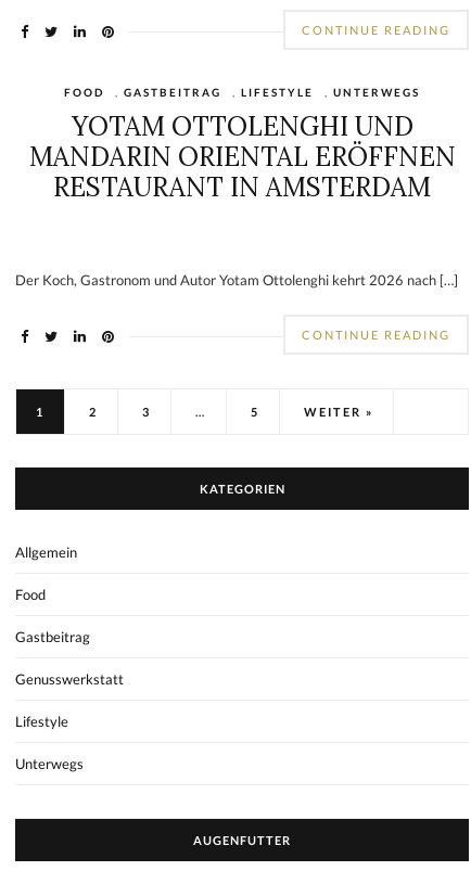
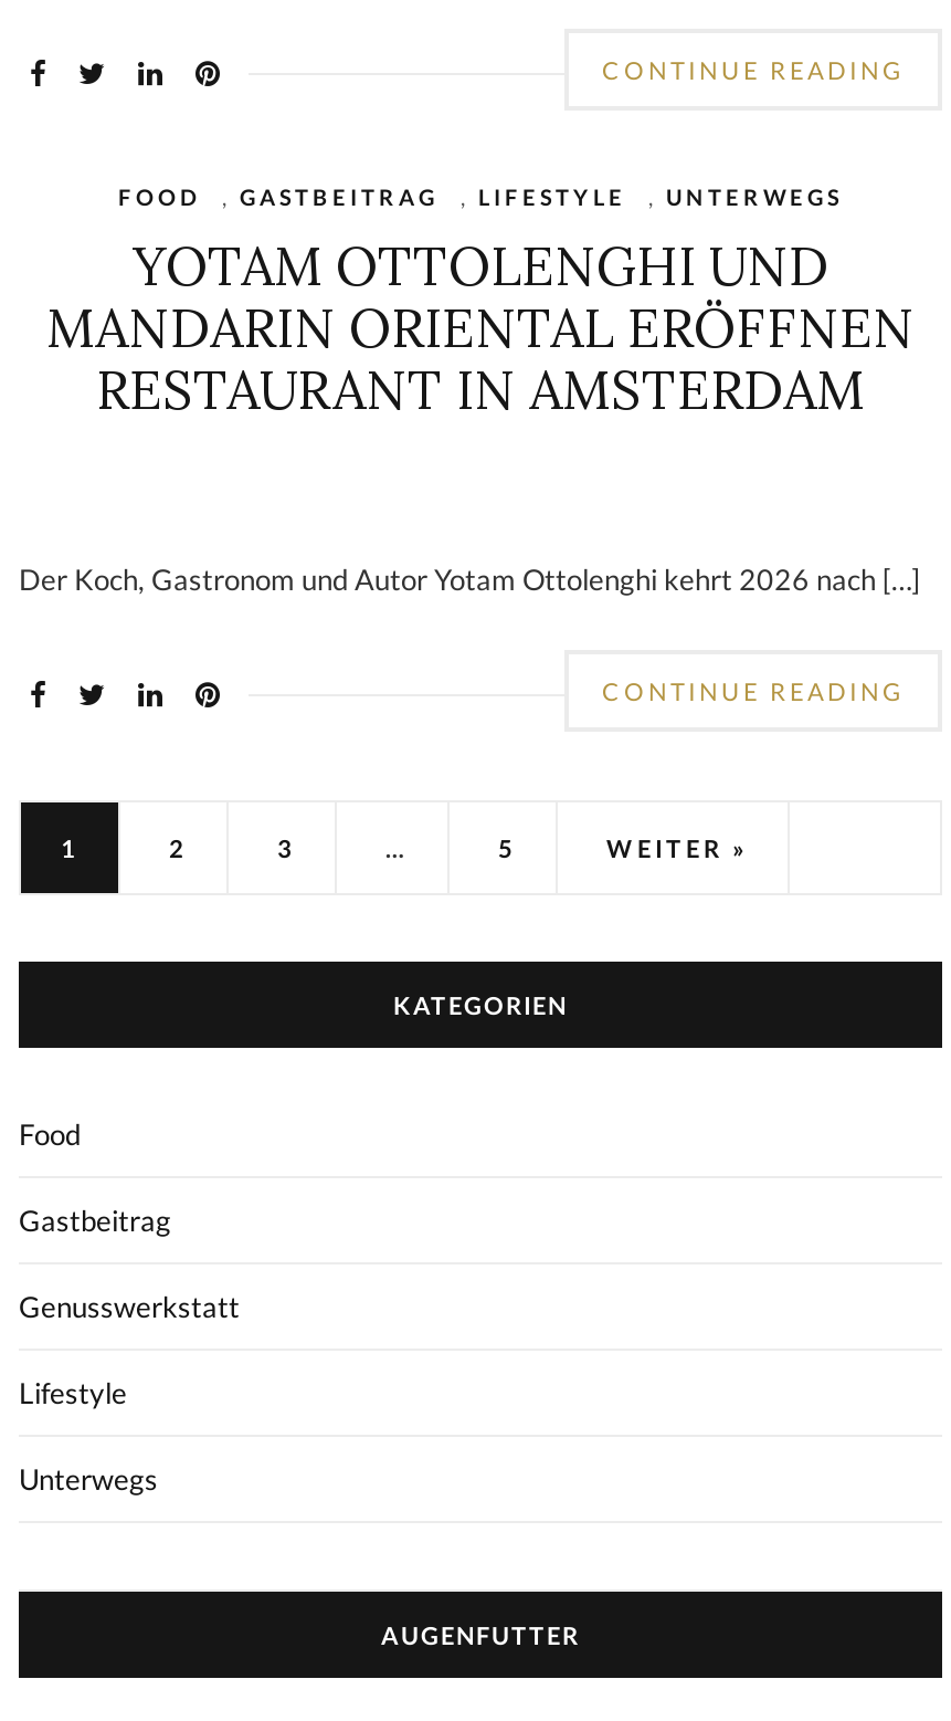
- Allgemein
